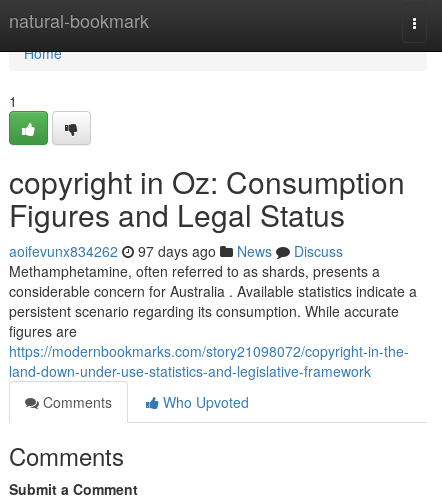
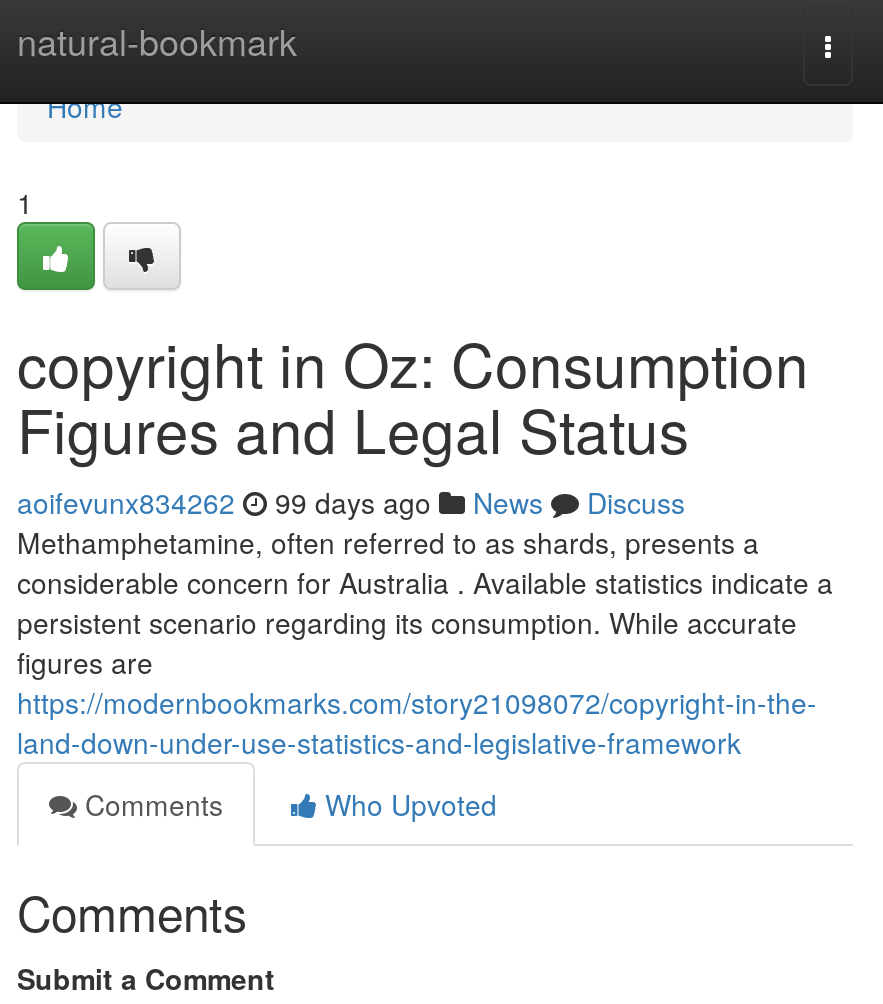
- aoifevunx834262 97 days ago News Discuss
+ aoifevunx834262 99 days ago News Discuss
